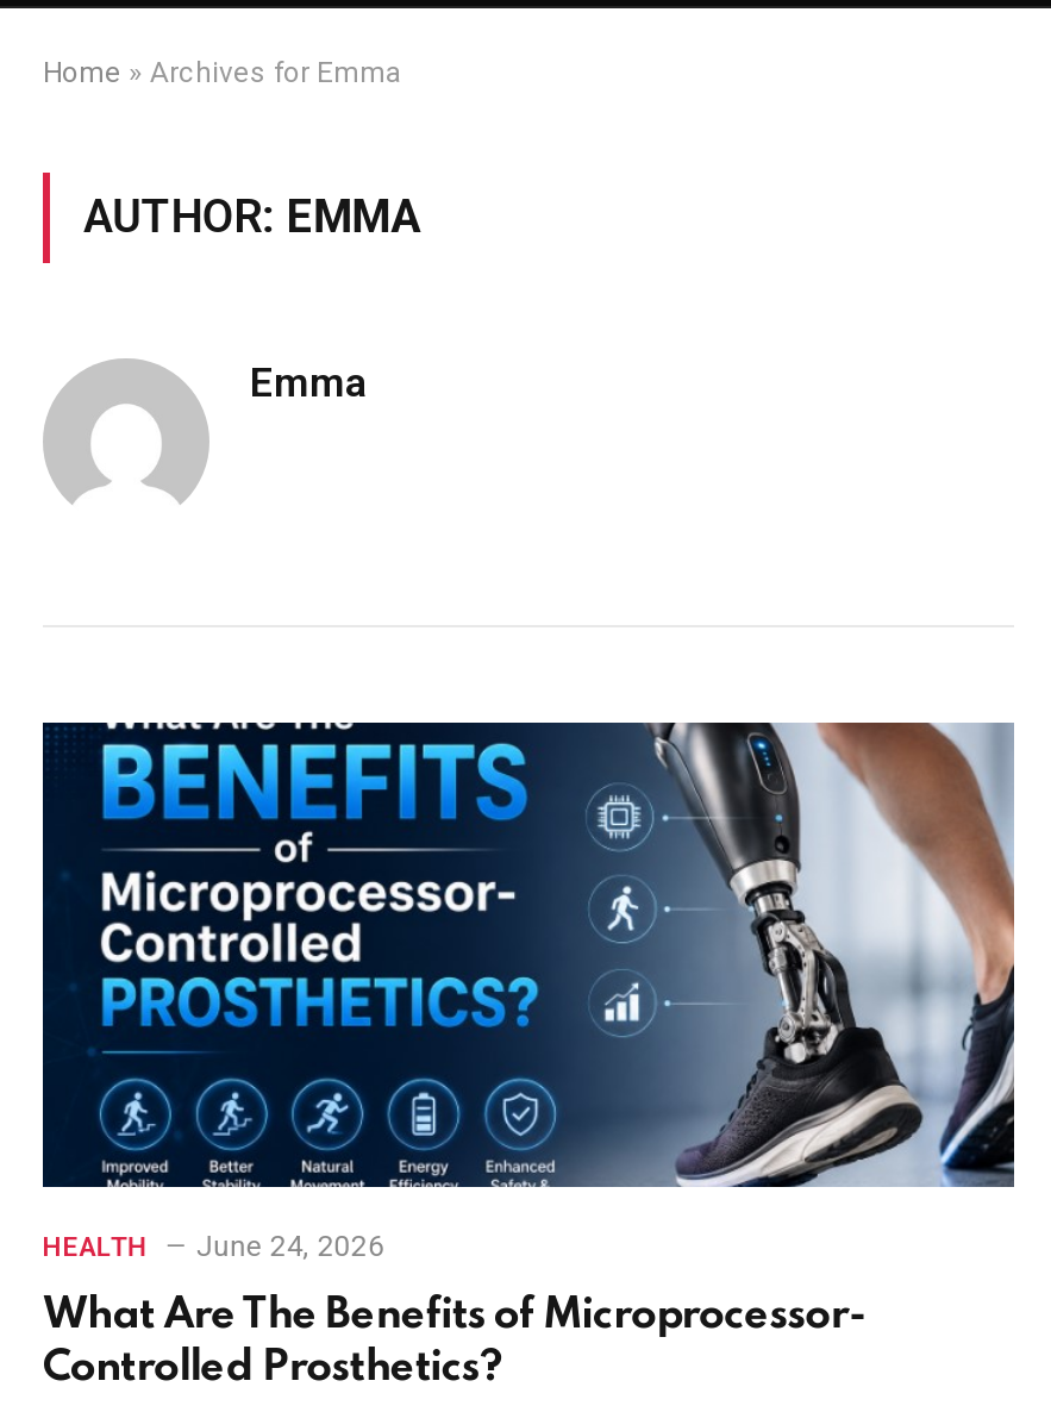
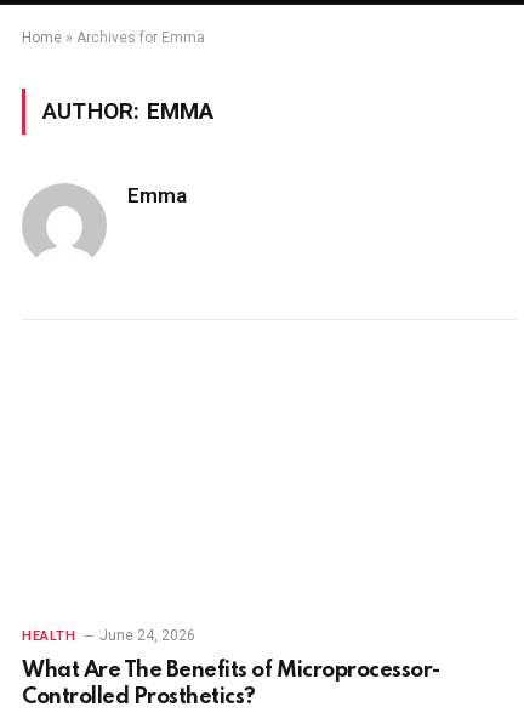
- [image]
